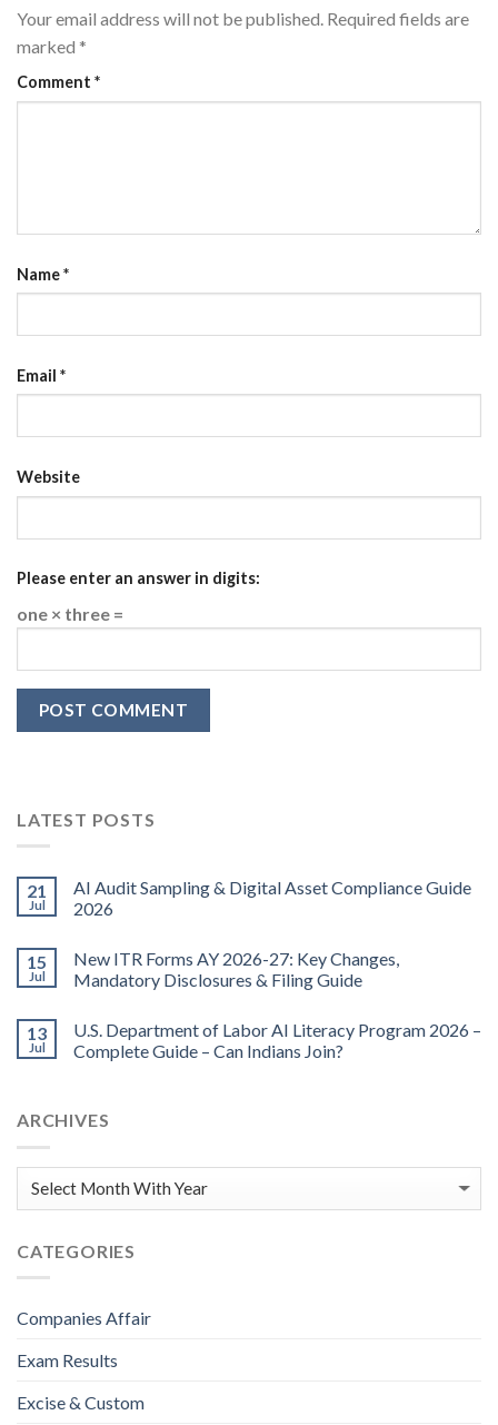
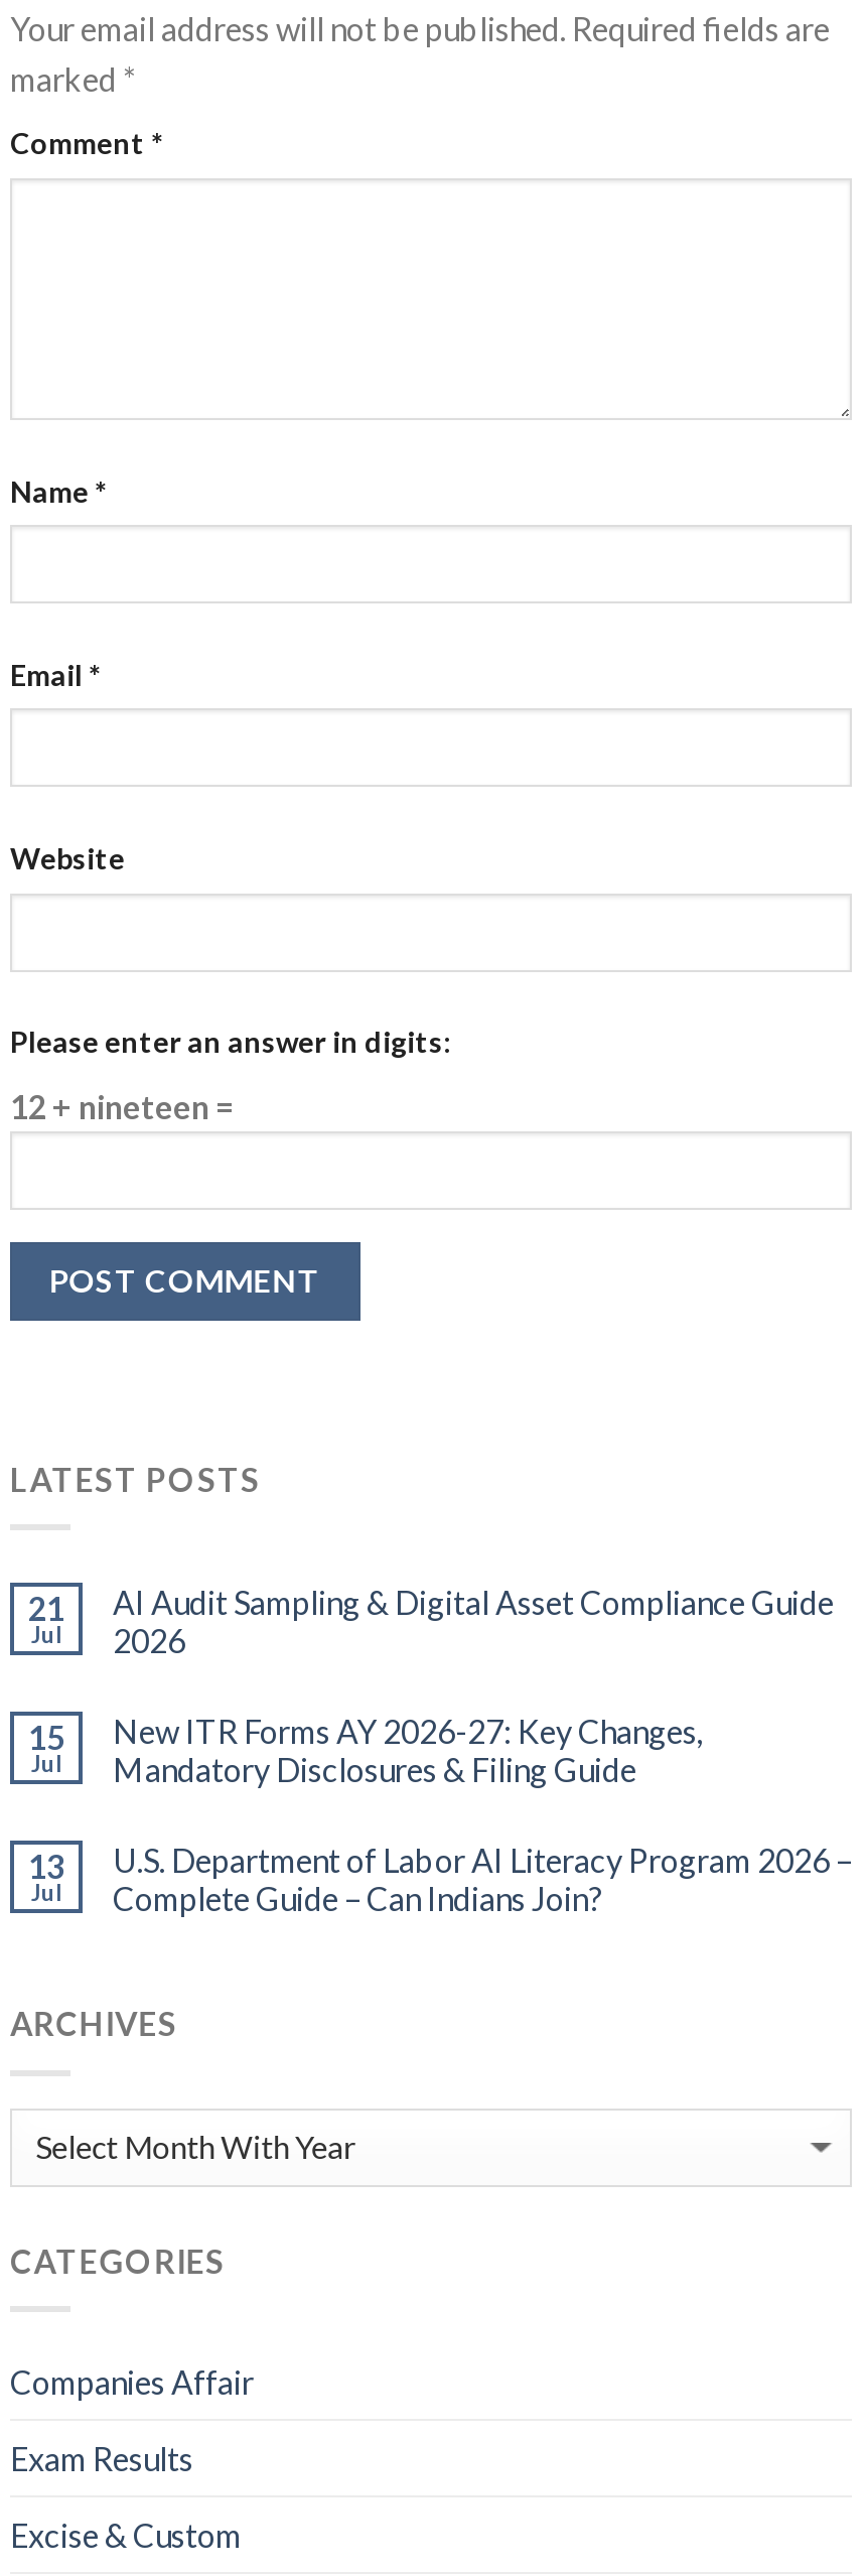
- one × three =
+ 12 + nineteen =
